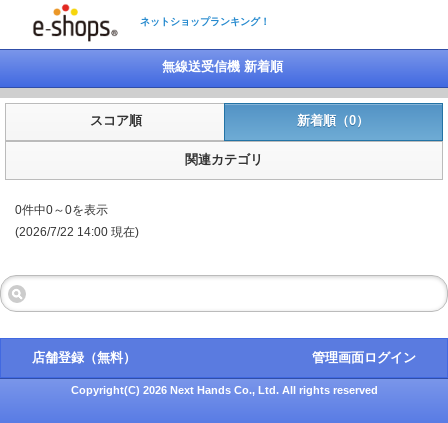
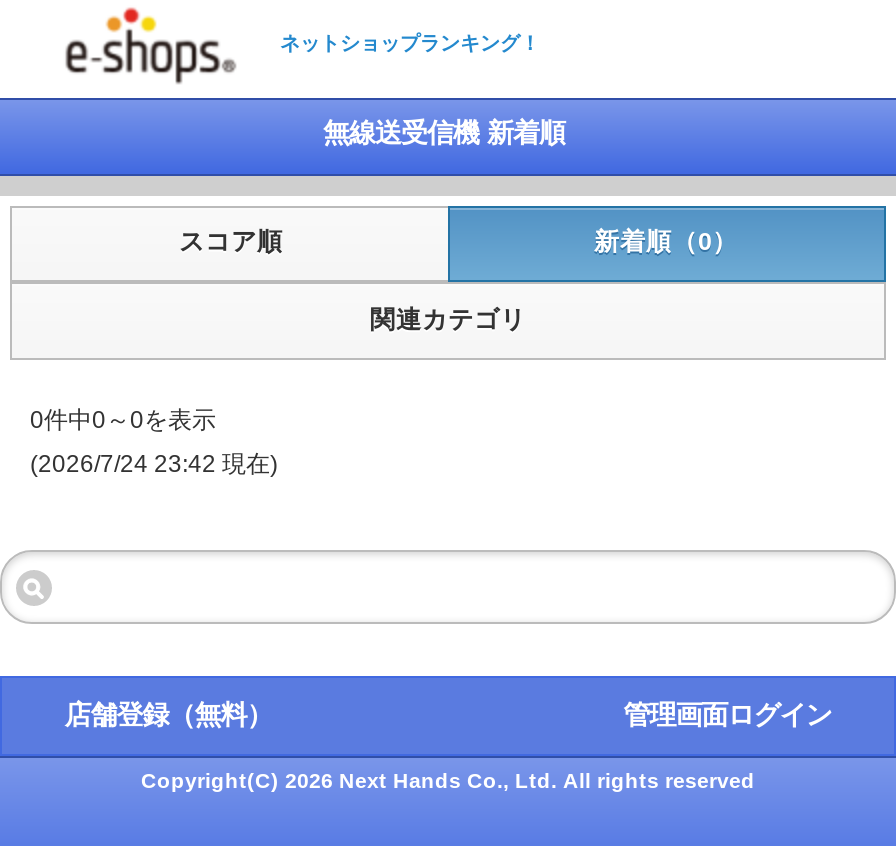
- (2026/7/22 14:00 現在)
+ (2026/7/24 23:42 現在)
